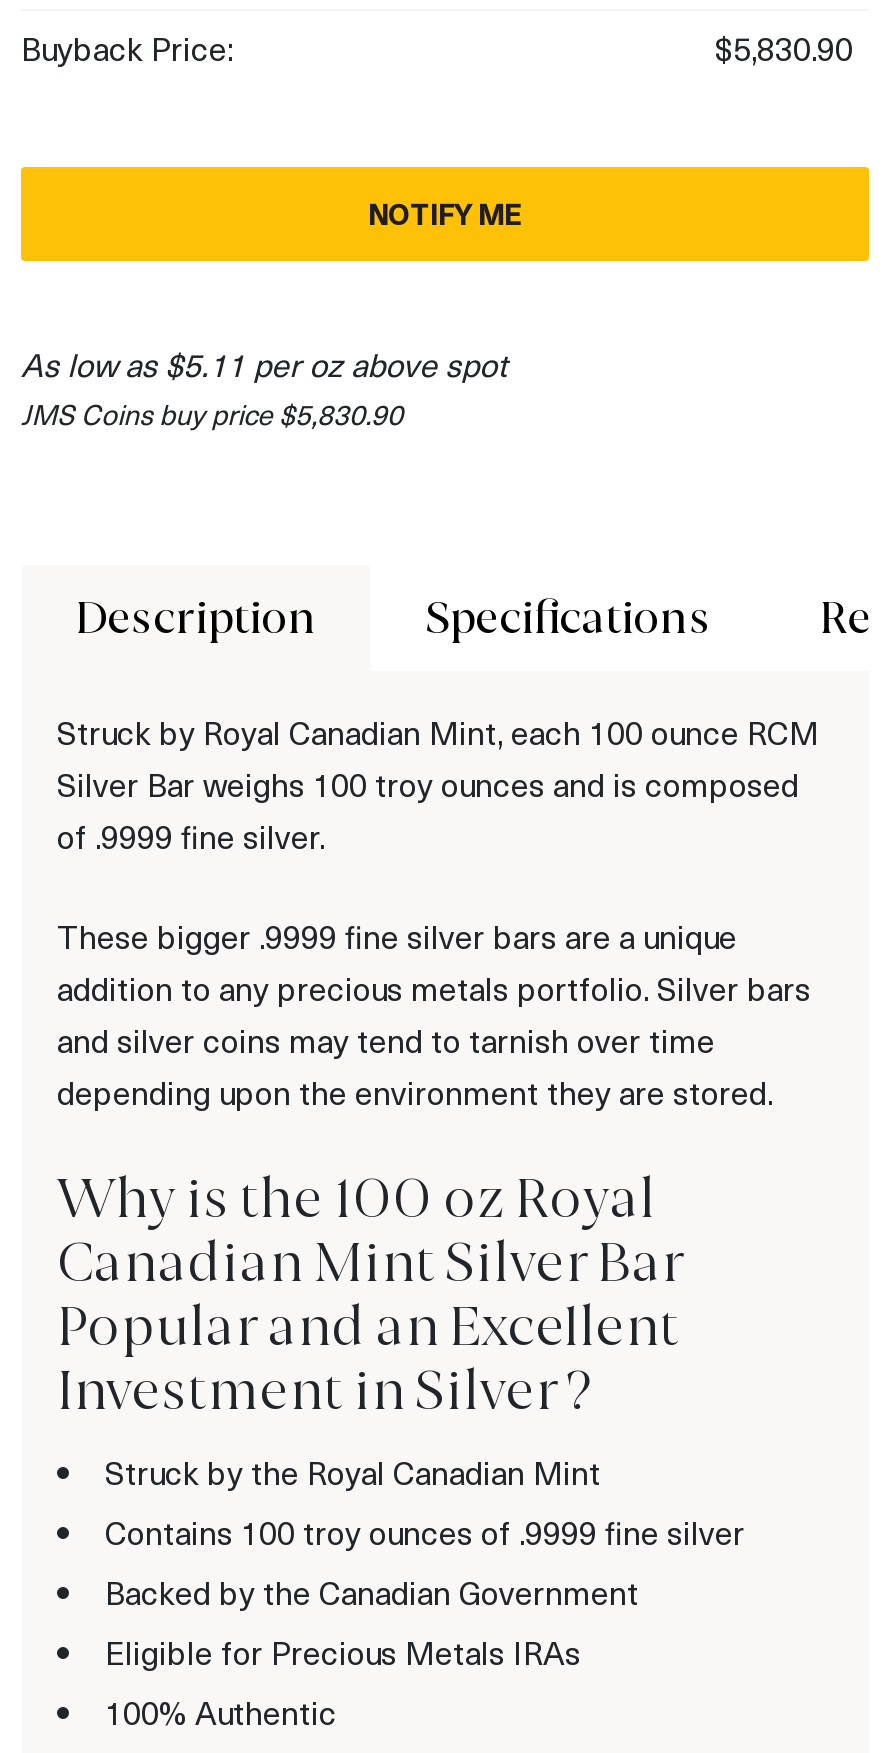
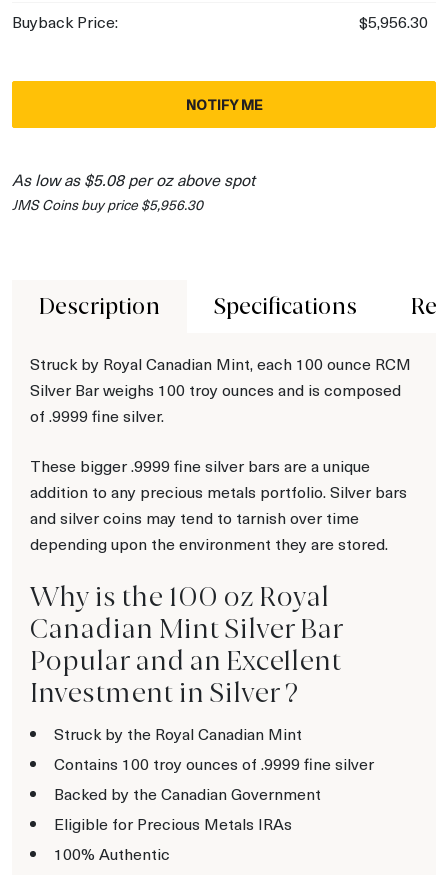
- $5,830.90
+ $5,956.30

- As low as $5.11 per oz above spot
+ As low as $5.08 per oz above spot

- JMS Coins buy price $5,830.90
+ JMS Coins buy price $5,956.30
